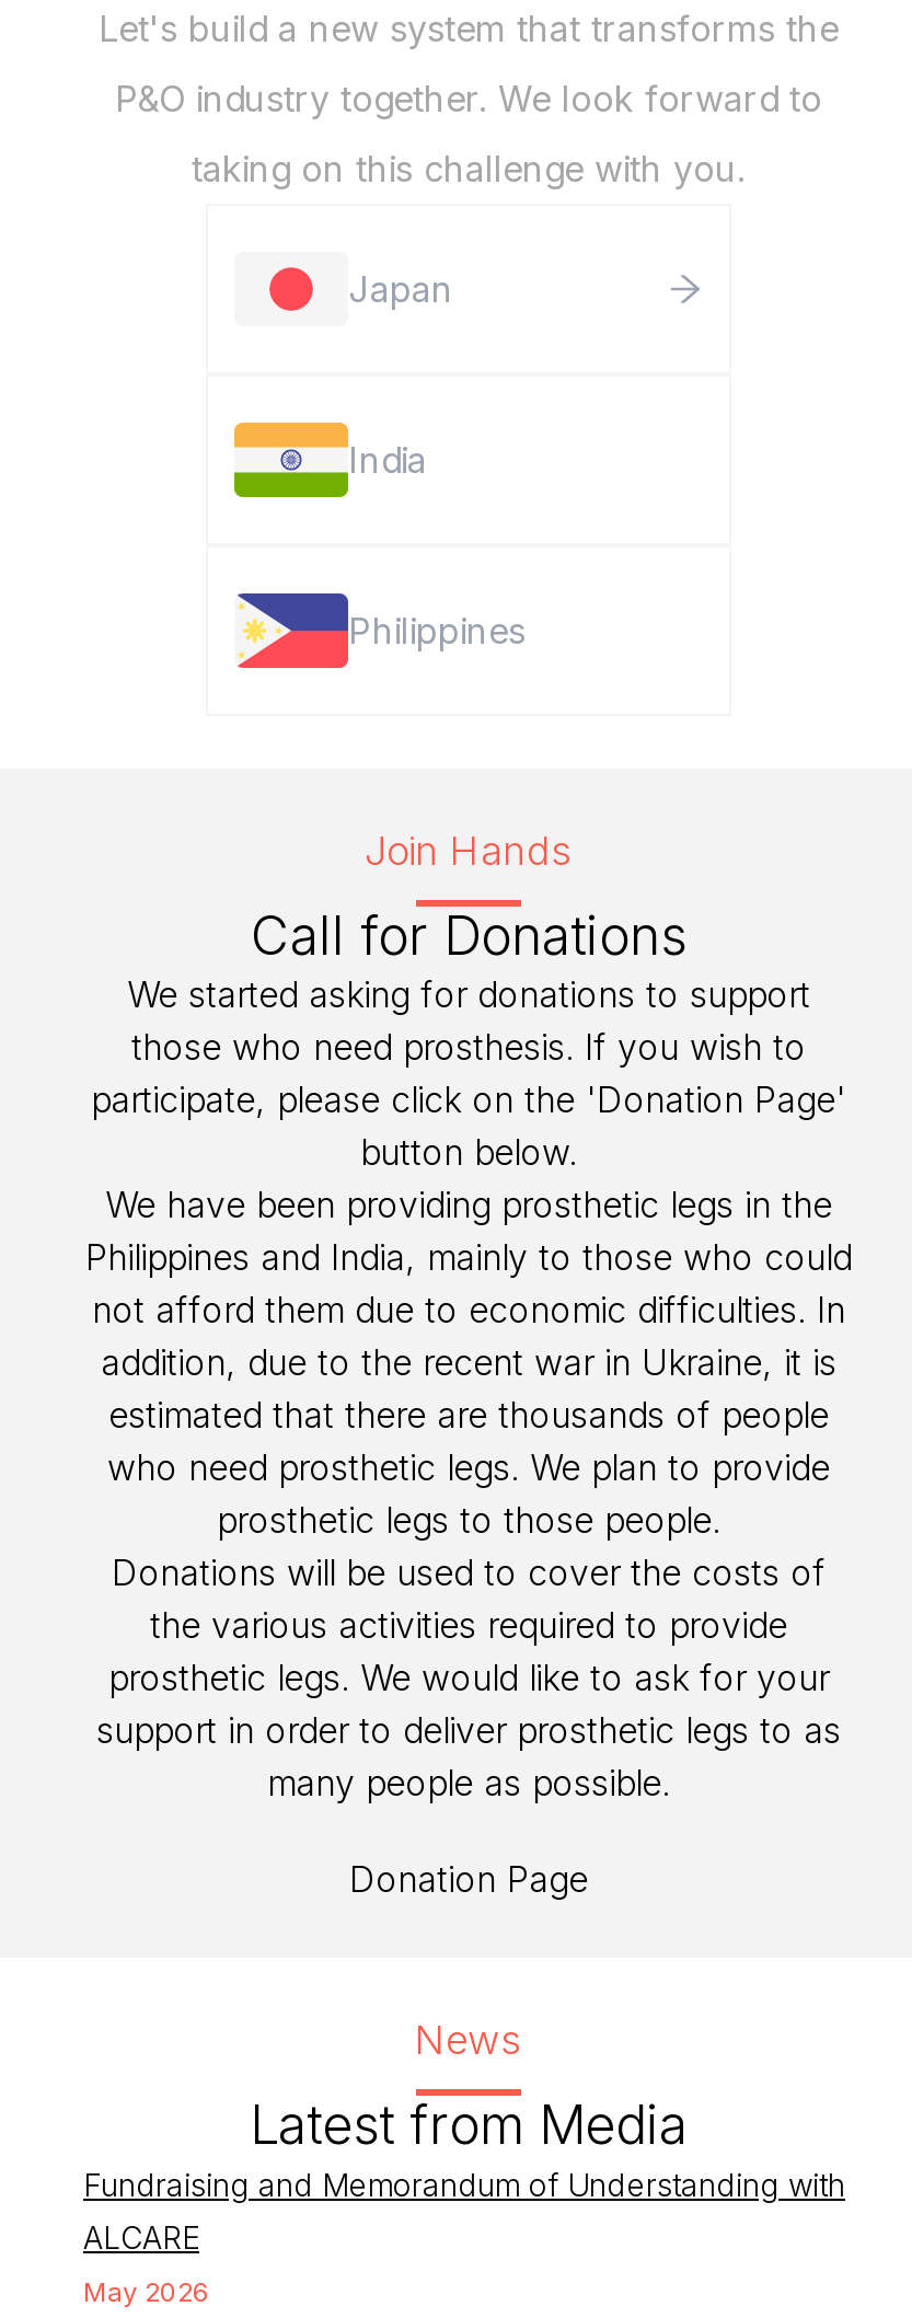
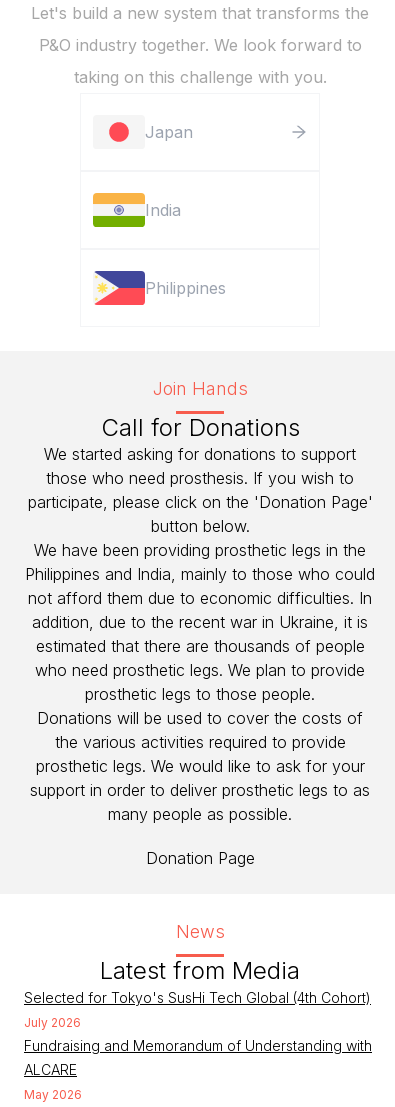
+ Selected for Tokyo's SusHi Tech Global (4th Cohort)
+ July 2026
